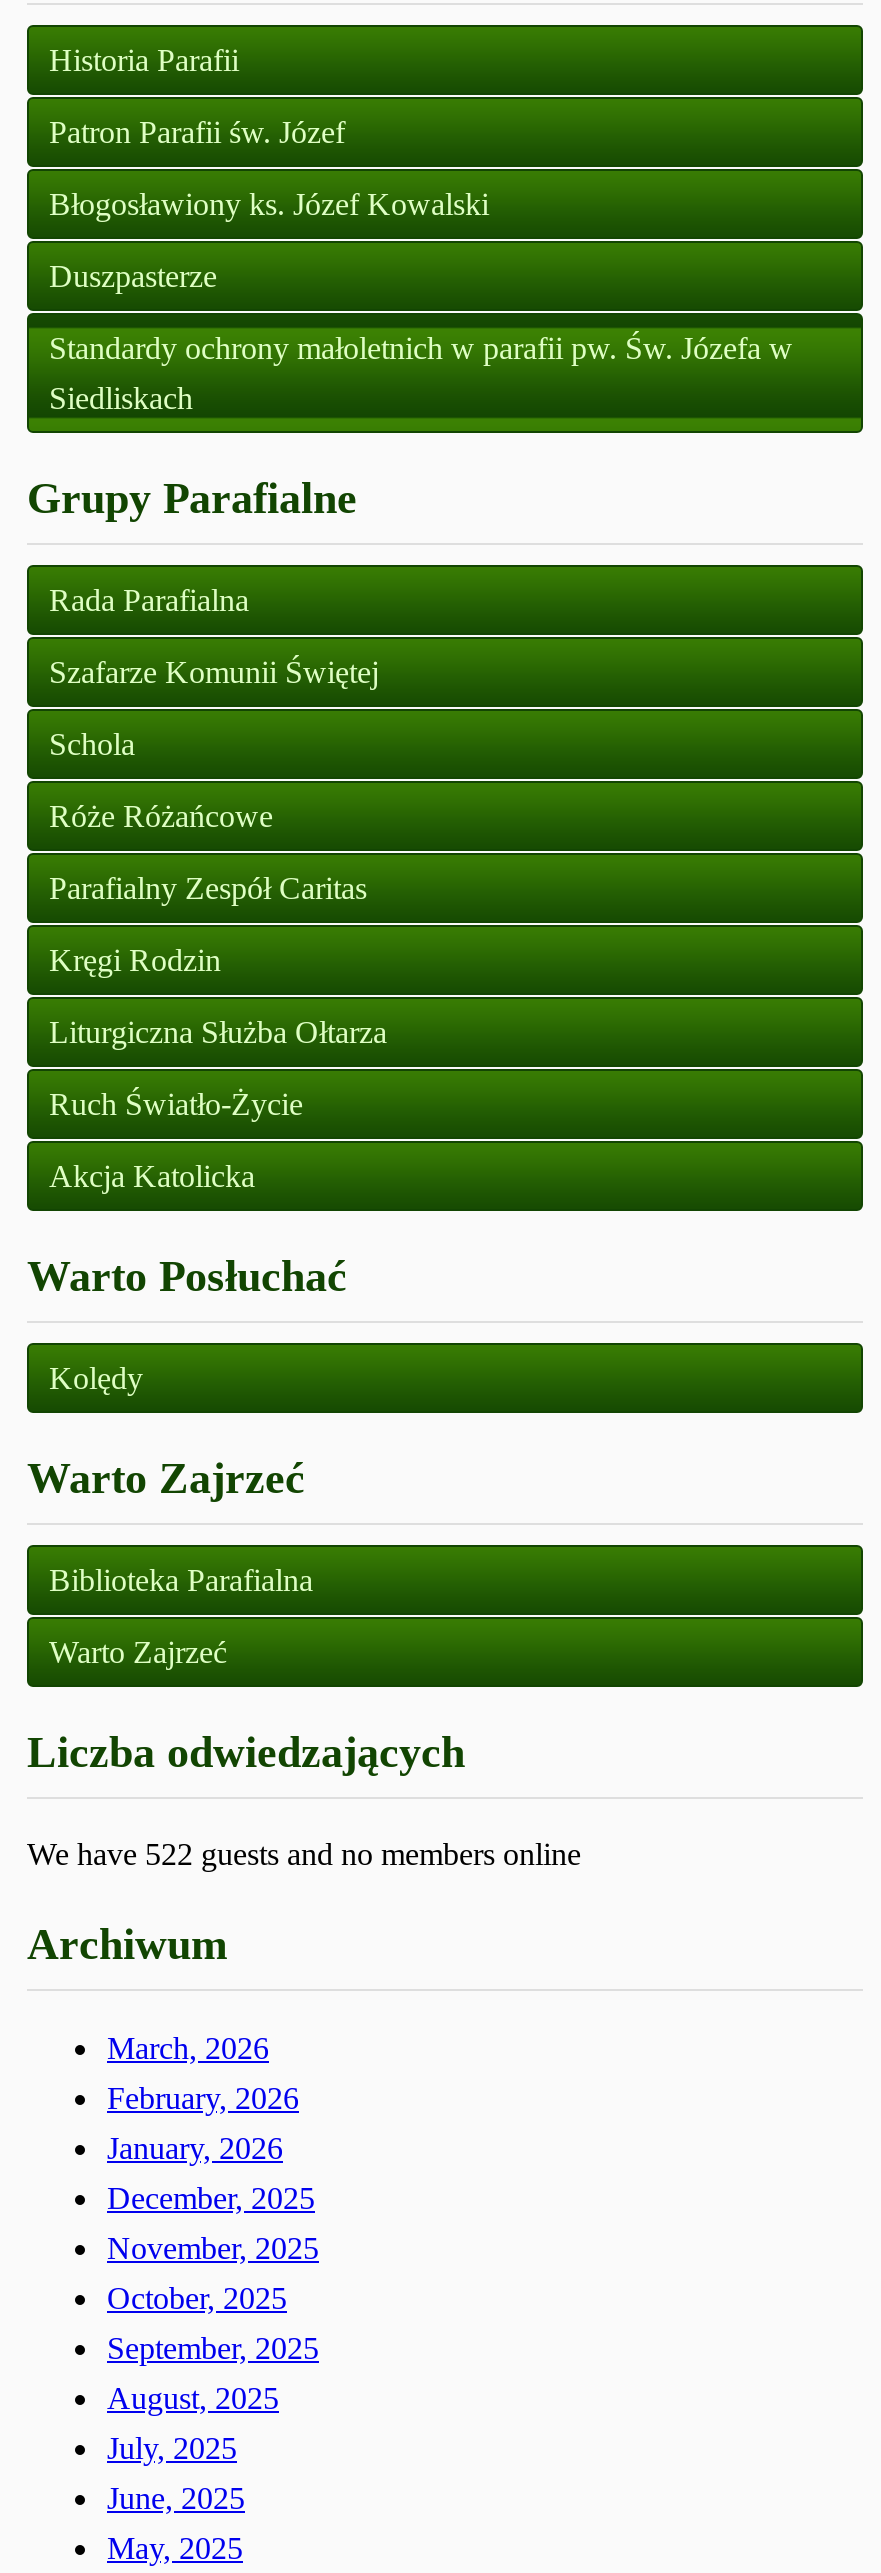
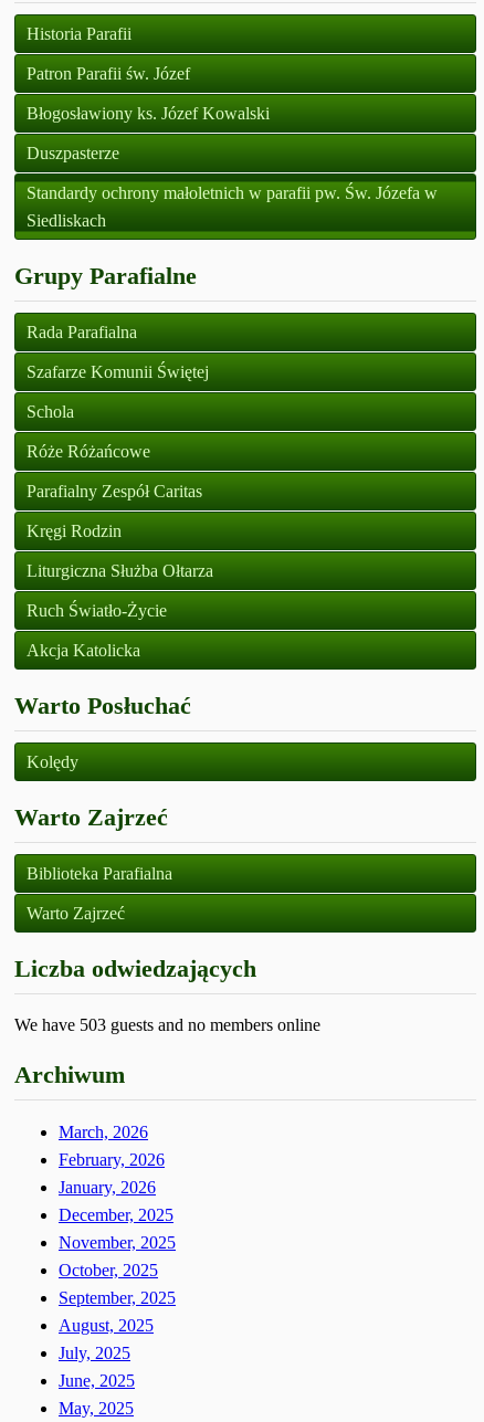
- We have 522 guests and no members online
+ We have 503 guests and no members online
